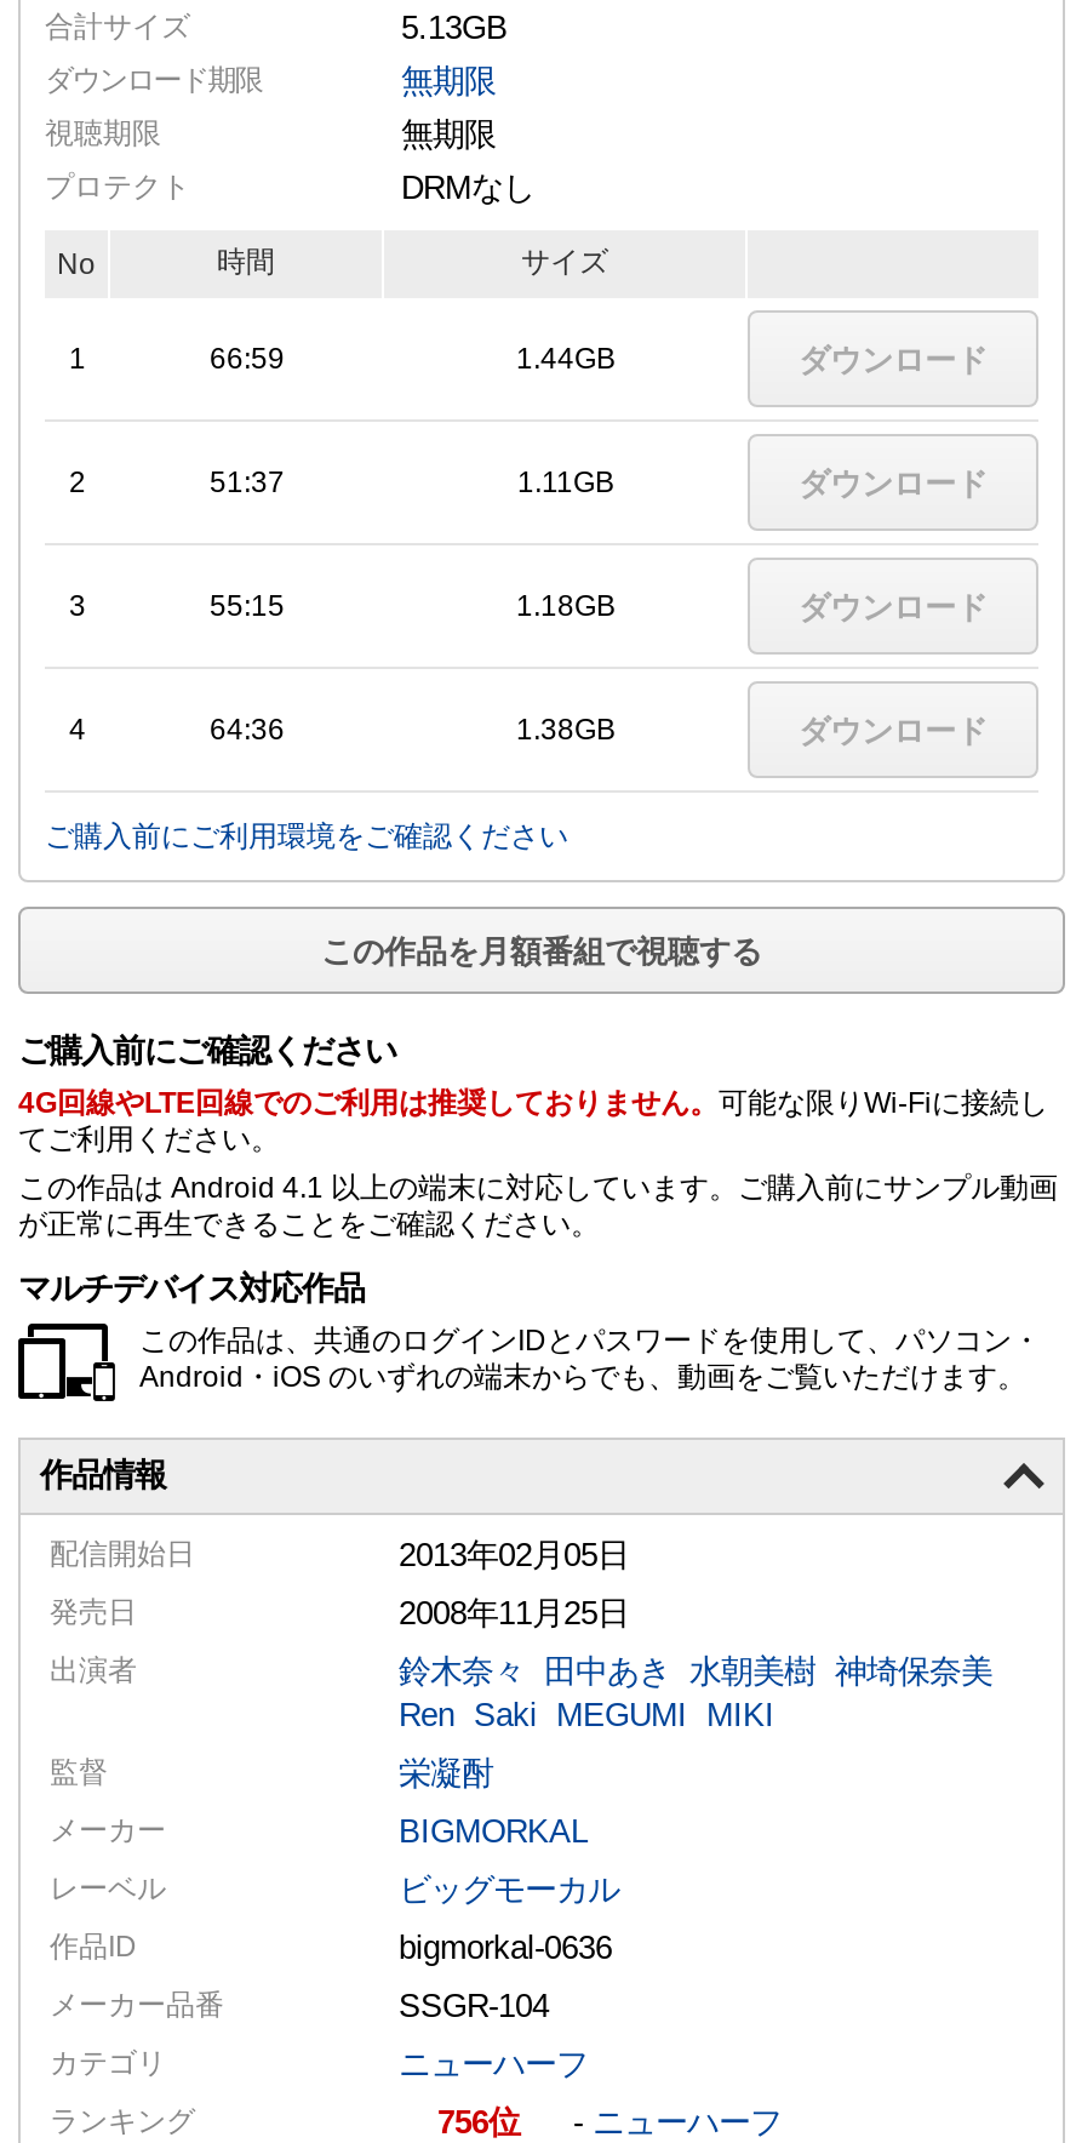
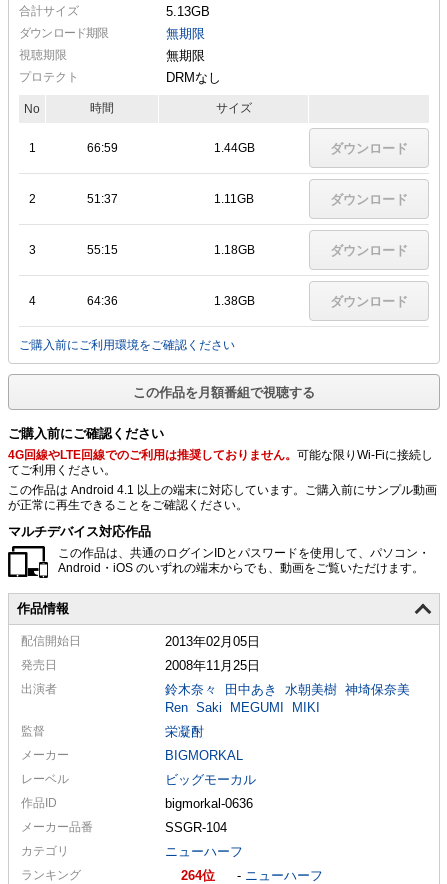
- 756
+ 264
